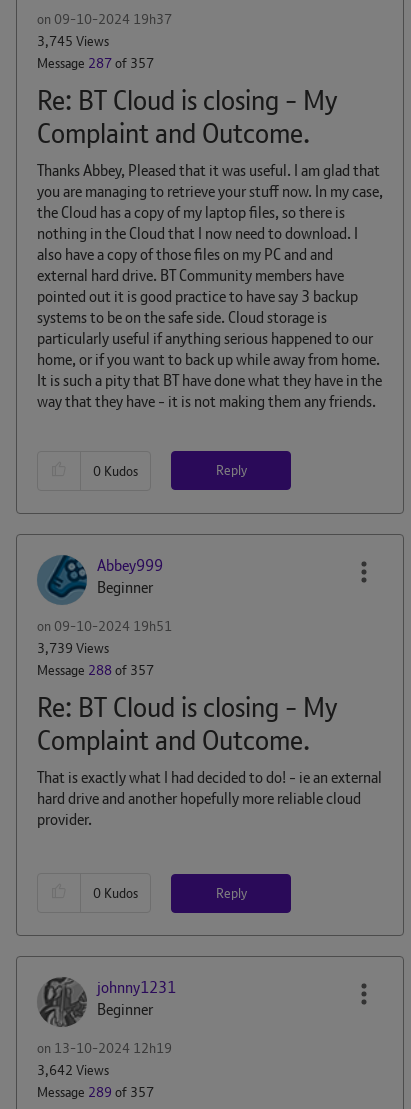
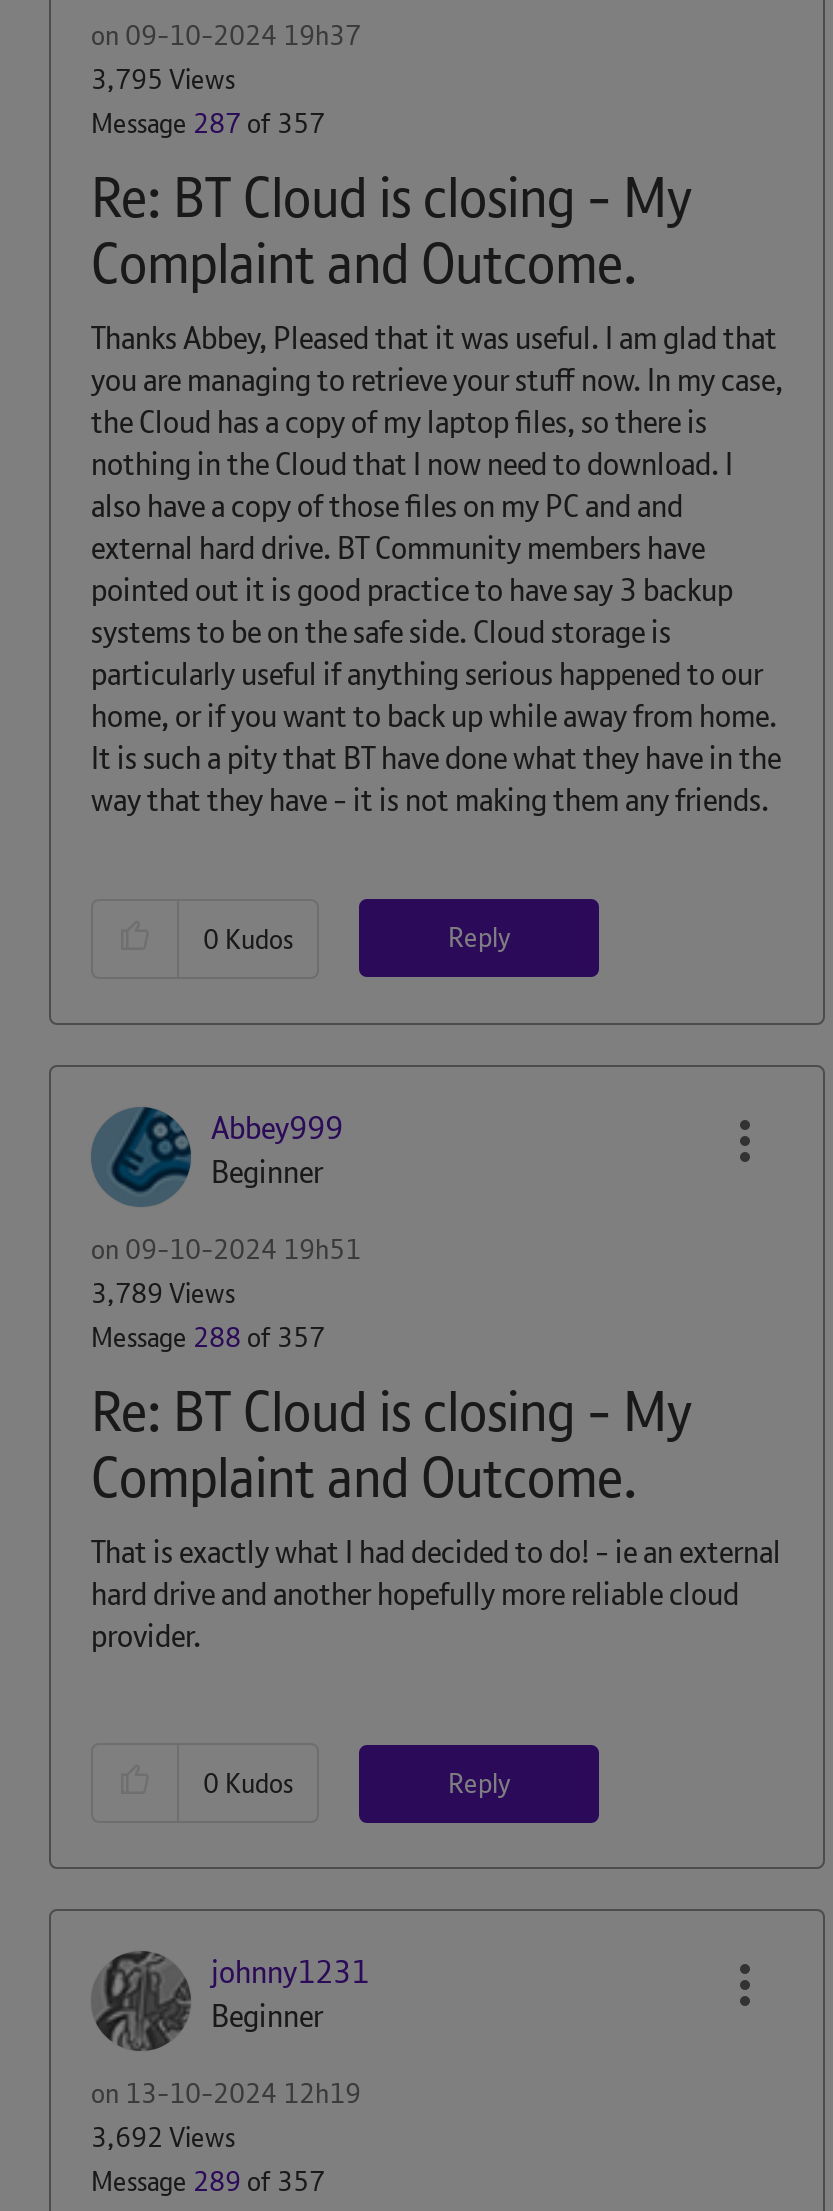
- 3,745 Views
+ 3,795 Views

- 3,739 Views
+ 3,789 Views

- 3,642 Views
+ 3,692 Views
